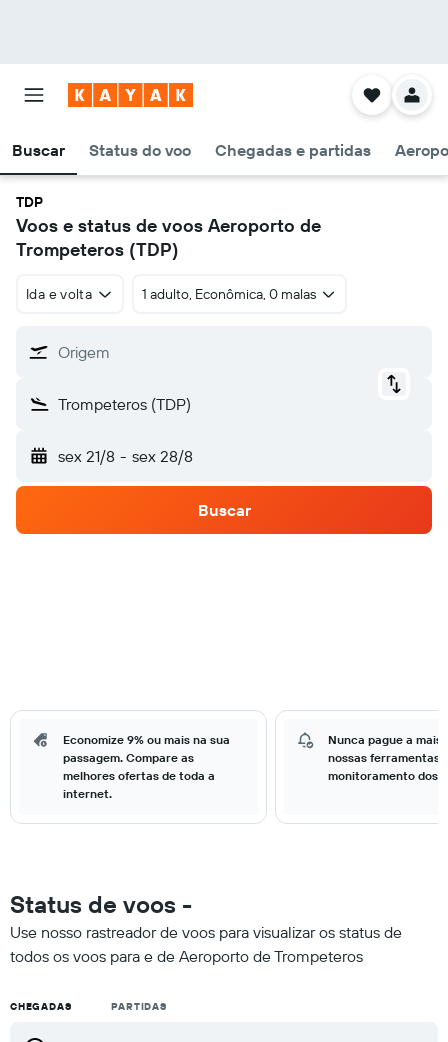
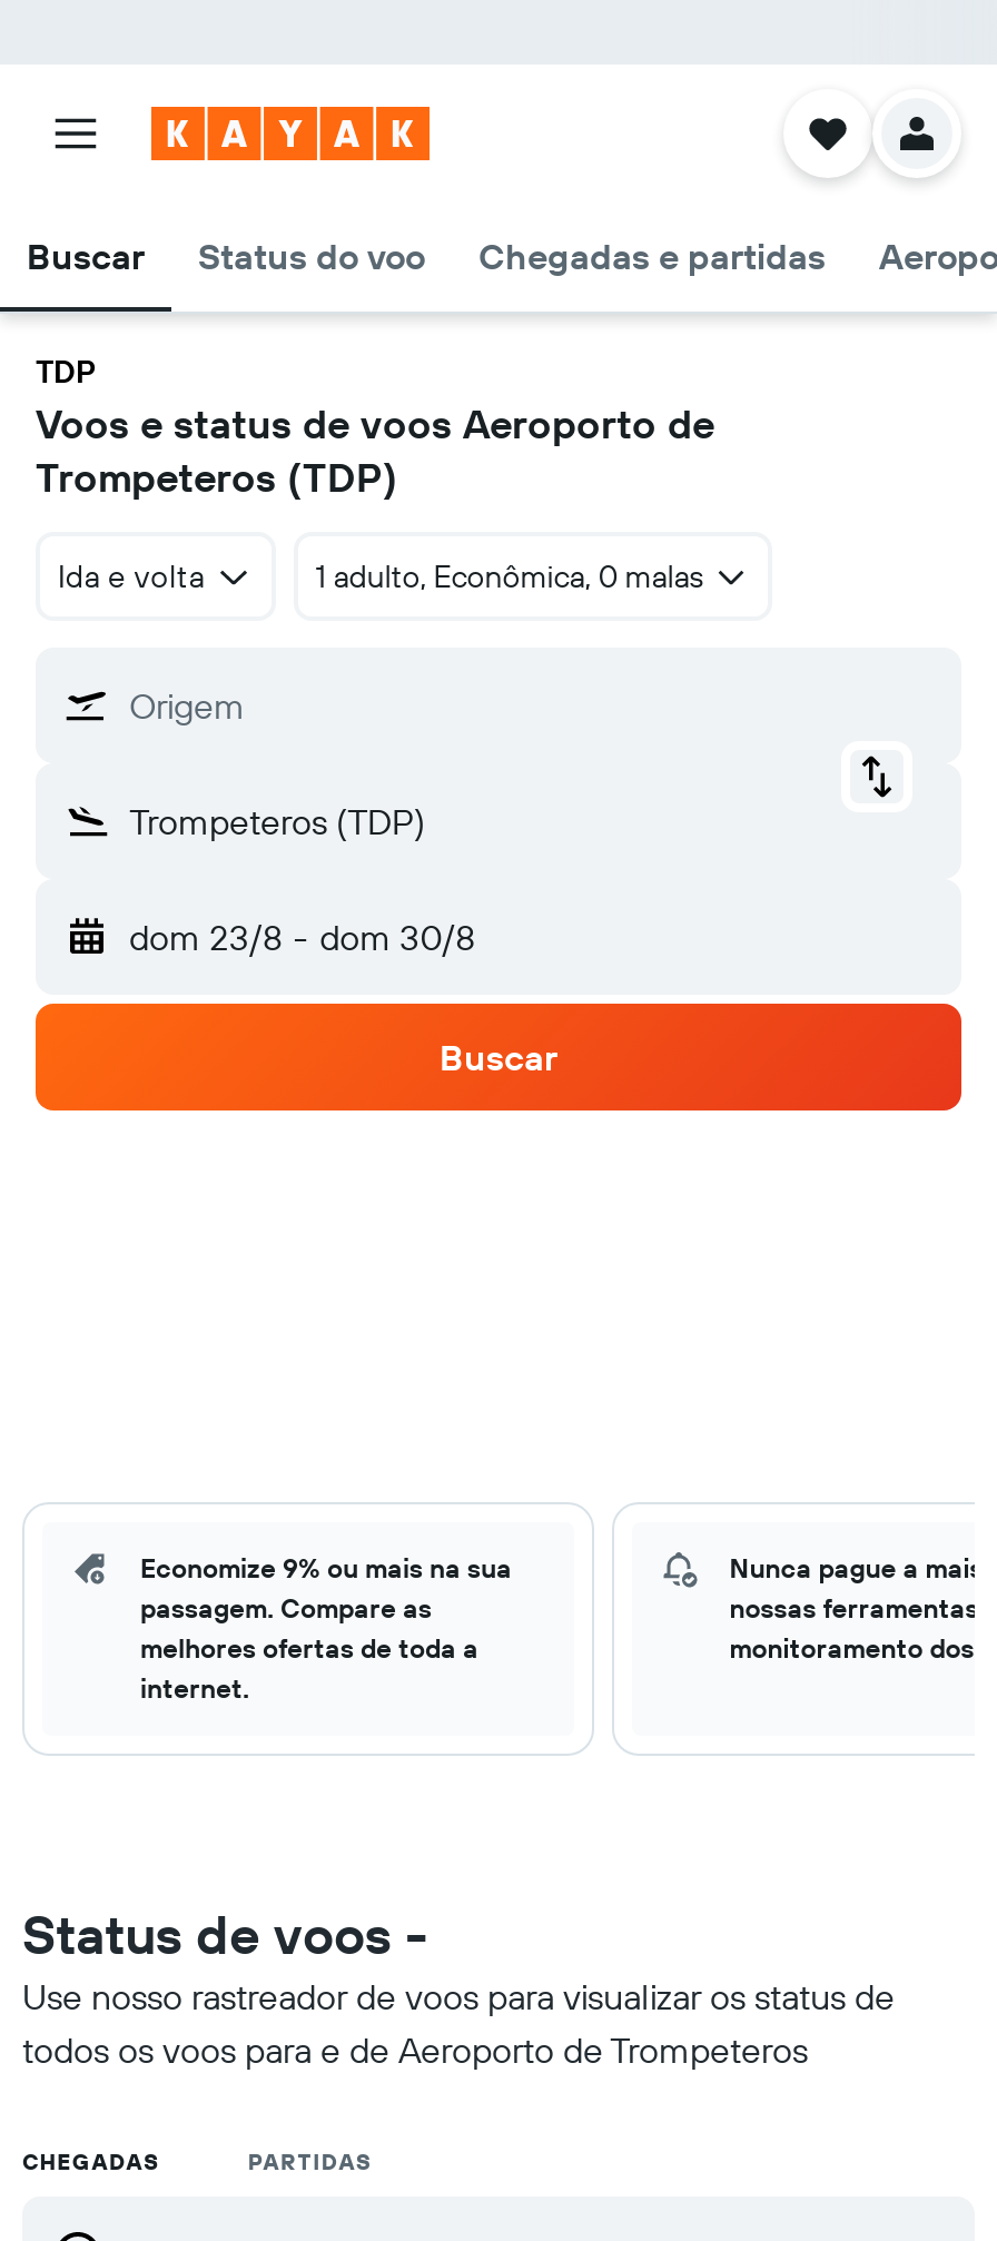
- sex 21/8 - sex 28/8
+ dom 23/8 - dom 30/8
